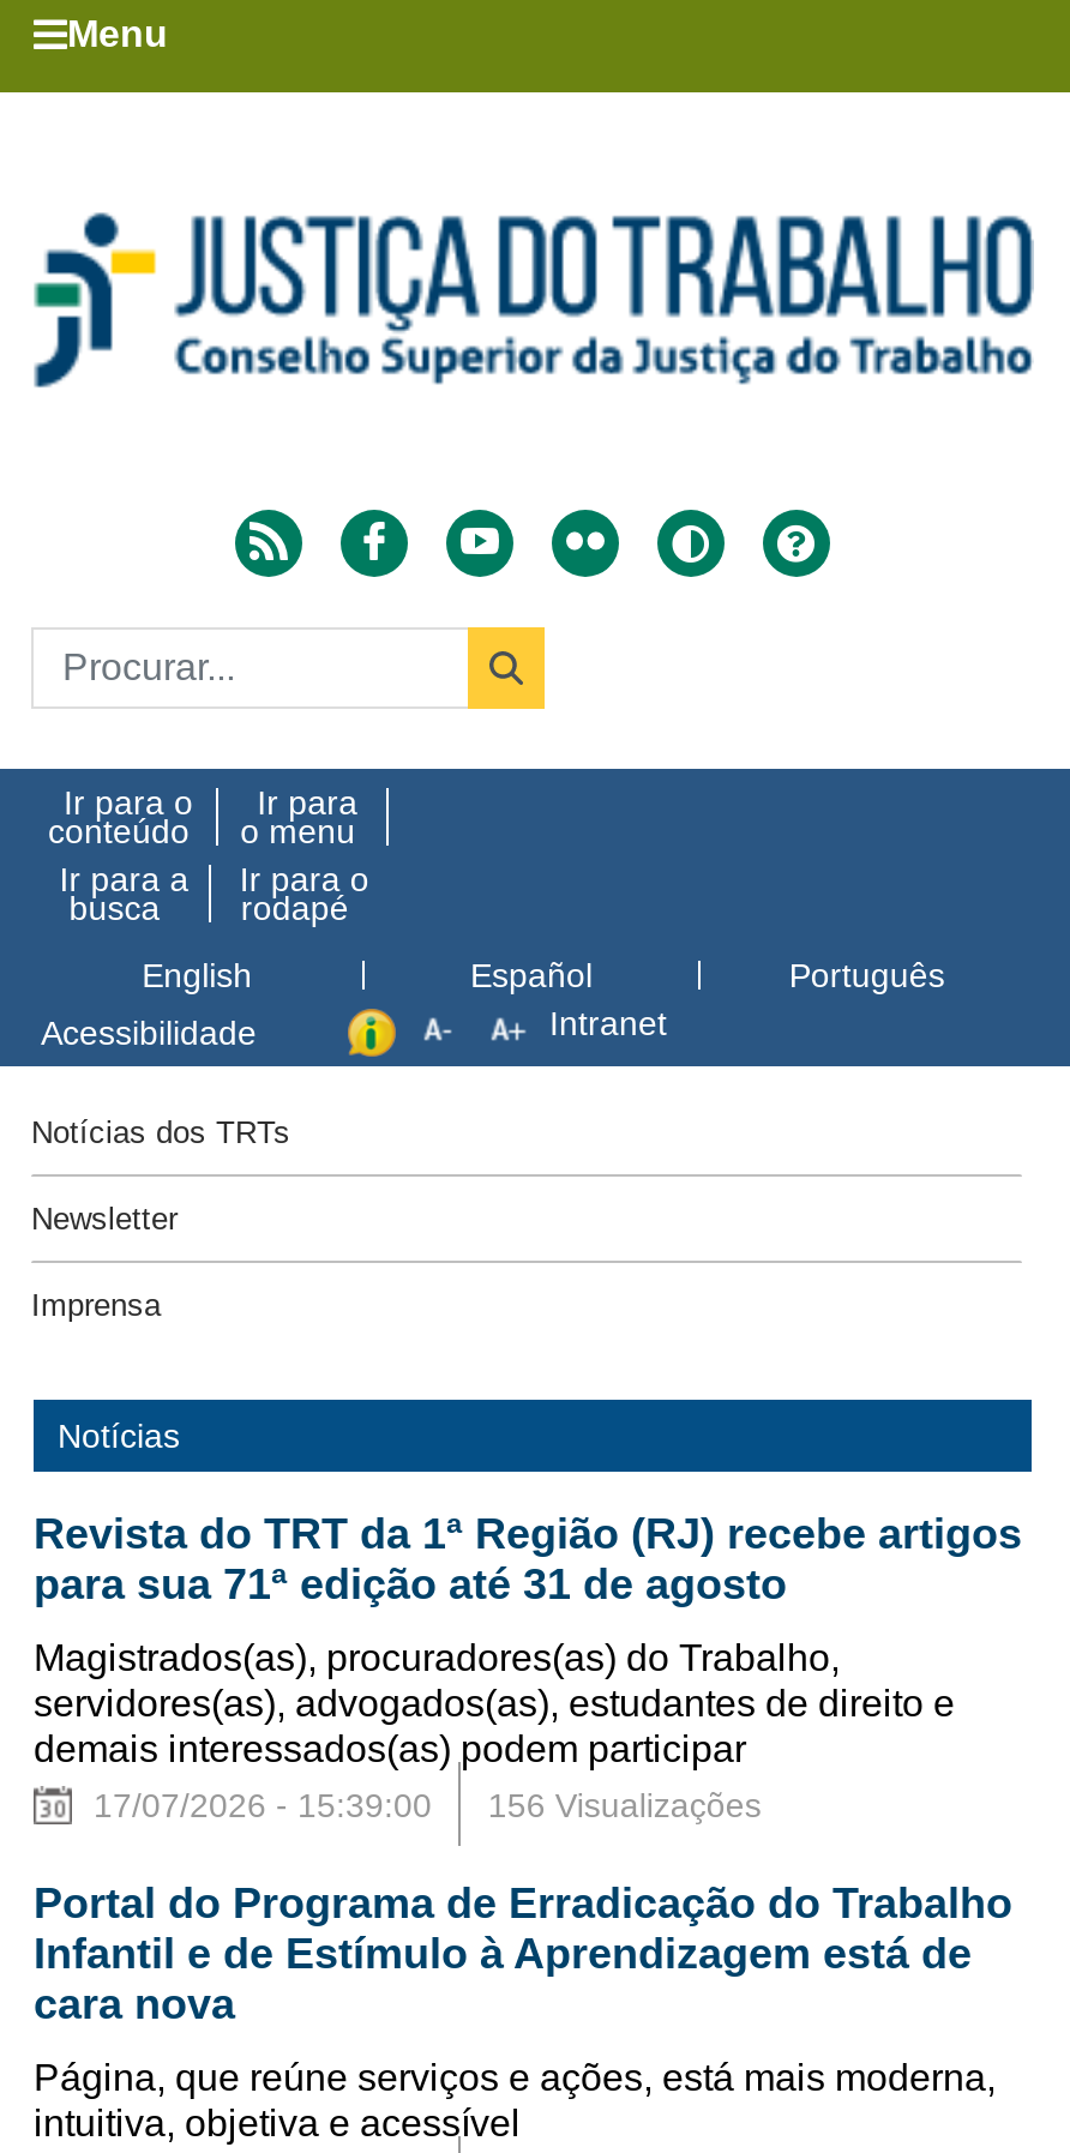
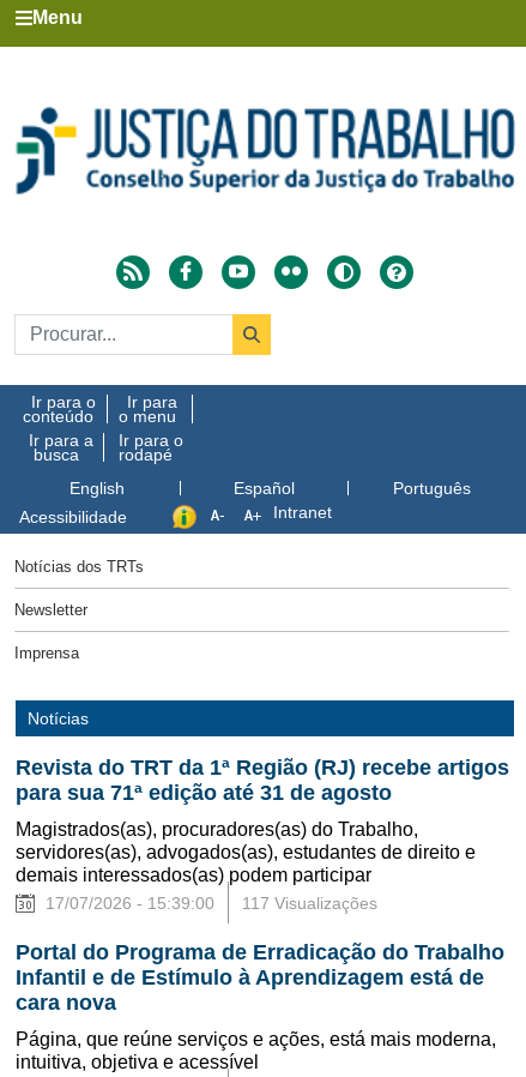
- 156 Visualizações
+ 117 Visualizações
